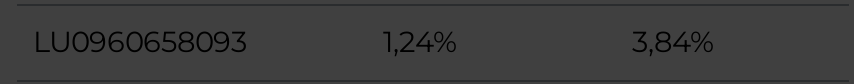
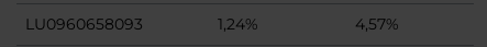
- 3,84%
+ 4,57%
